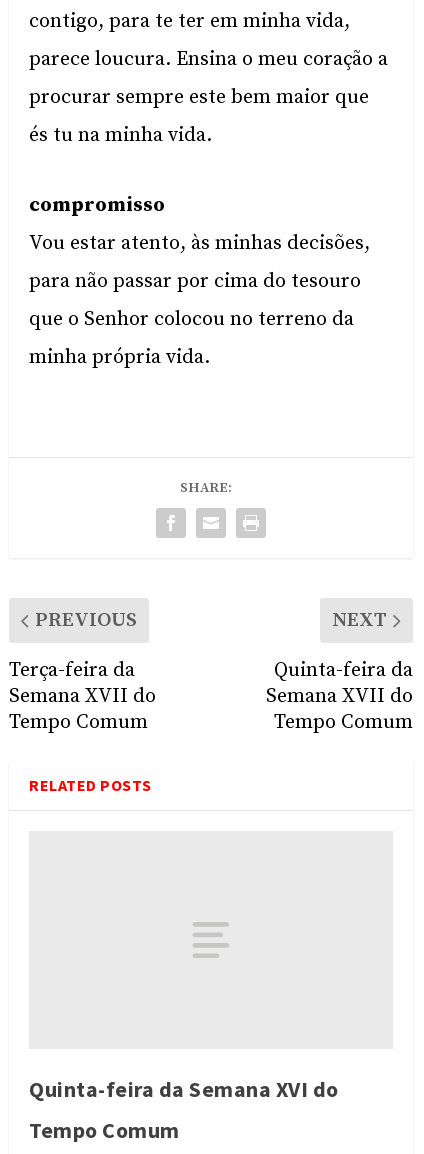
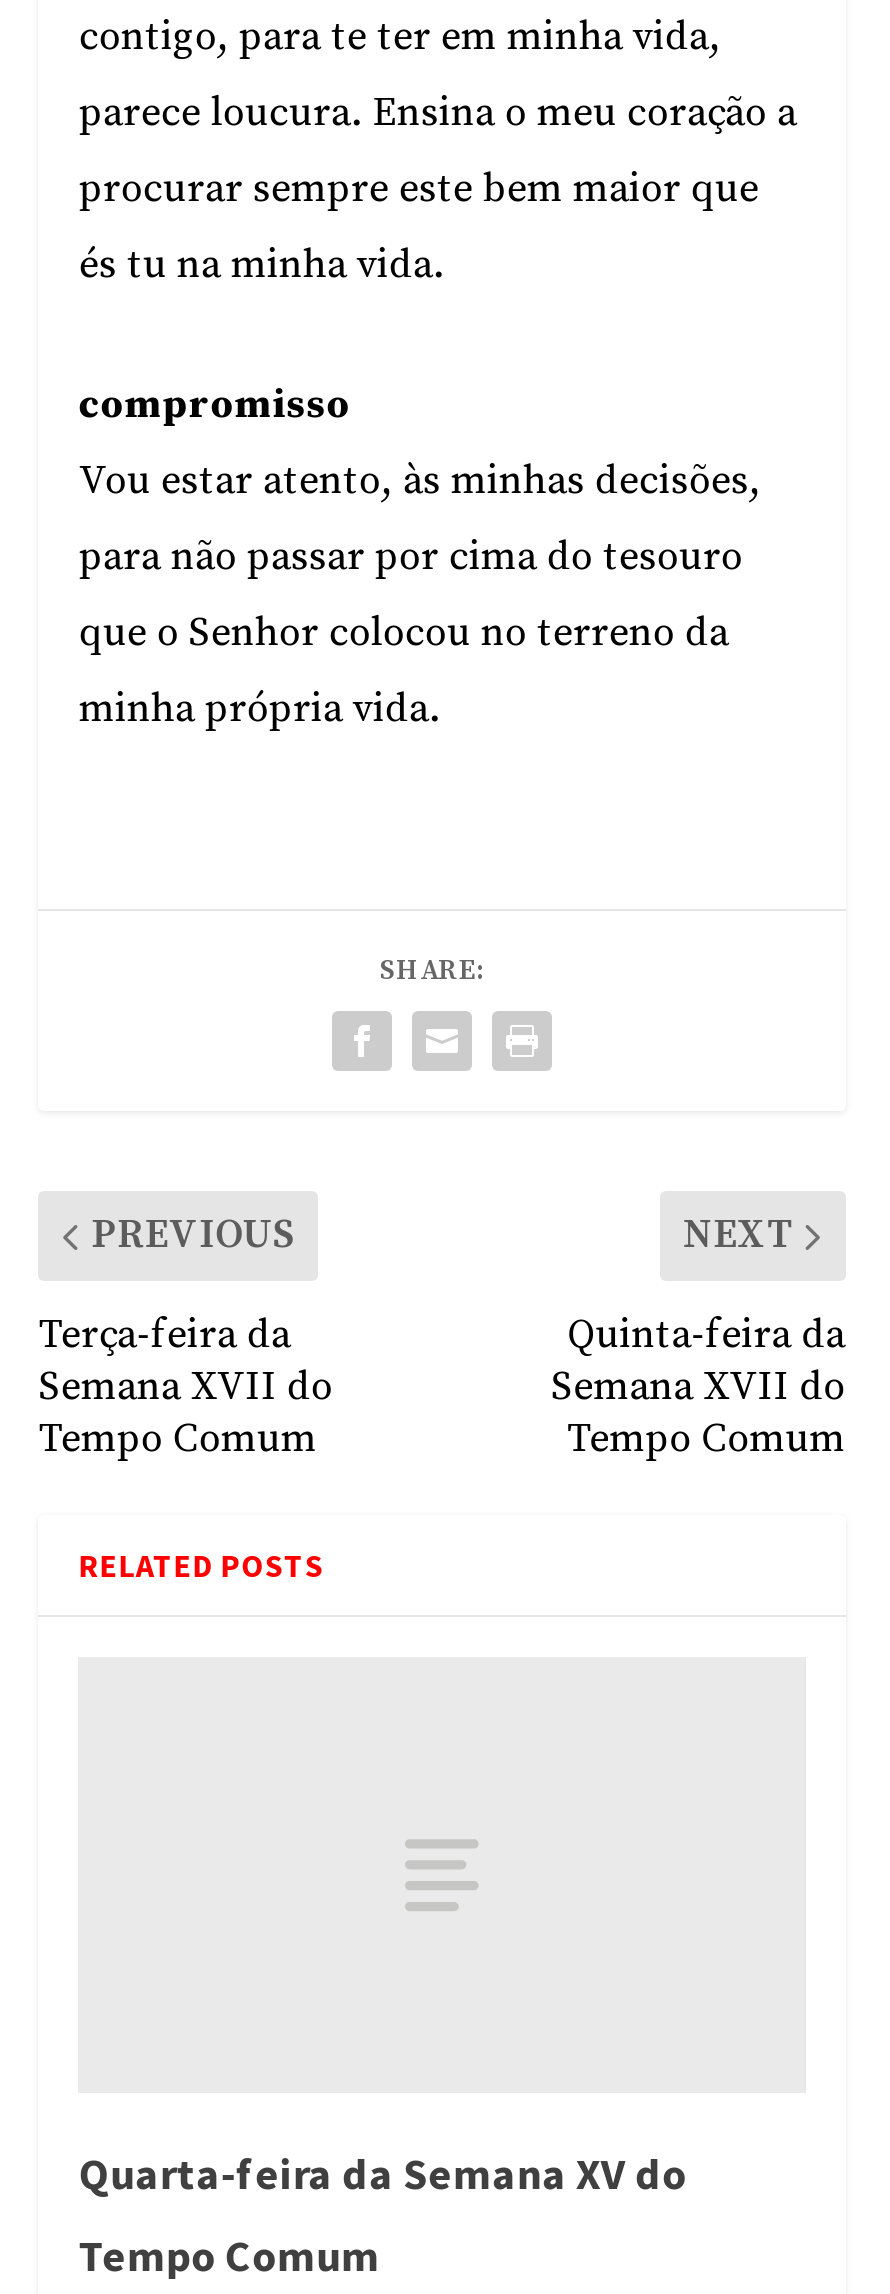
- Quinta-feira da Semana XVI do
+ Quarta-feira da Semana XV do
